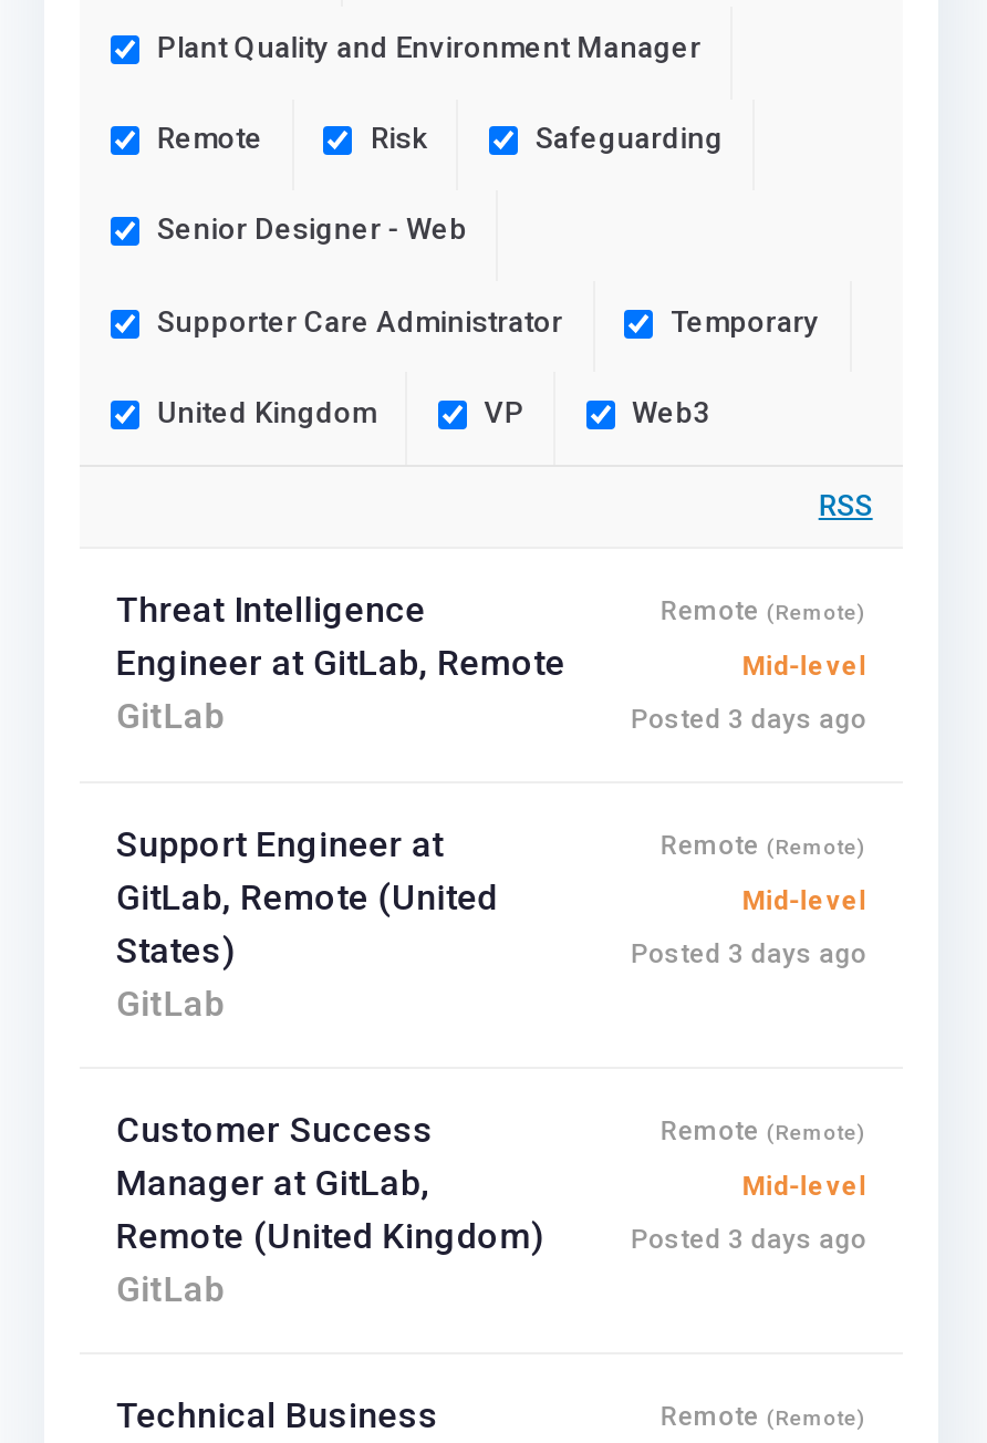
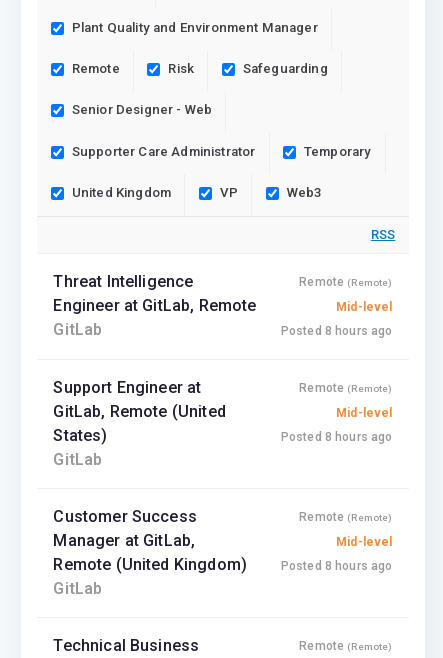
- Posted 3 days ago
+ Posted 8 hours ago

- Posted 3 days ago
+ Posted 8 hours ago

- Posted 3 days ago
+ Posted 8 hours ago
